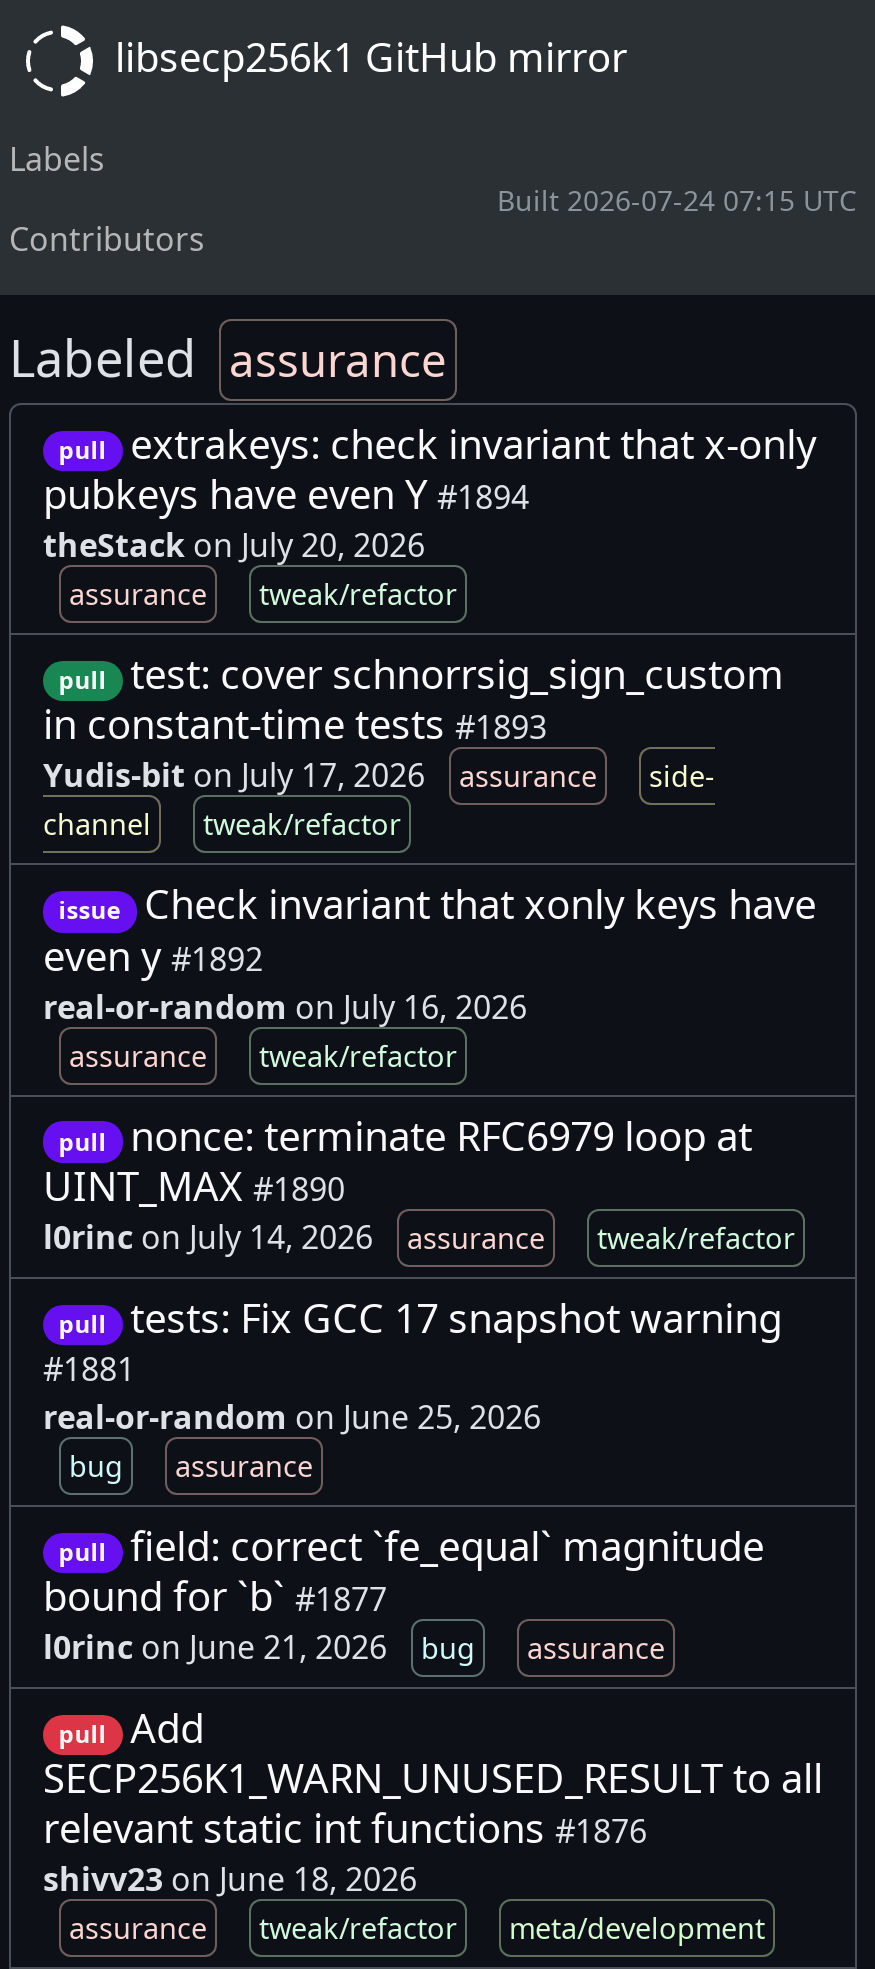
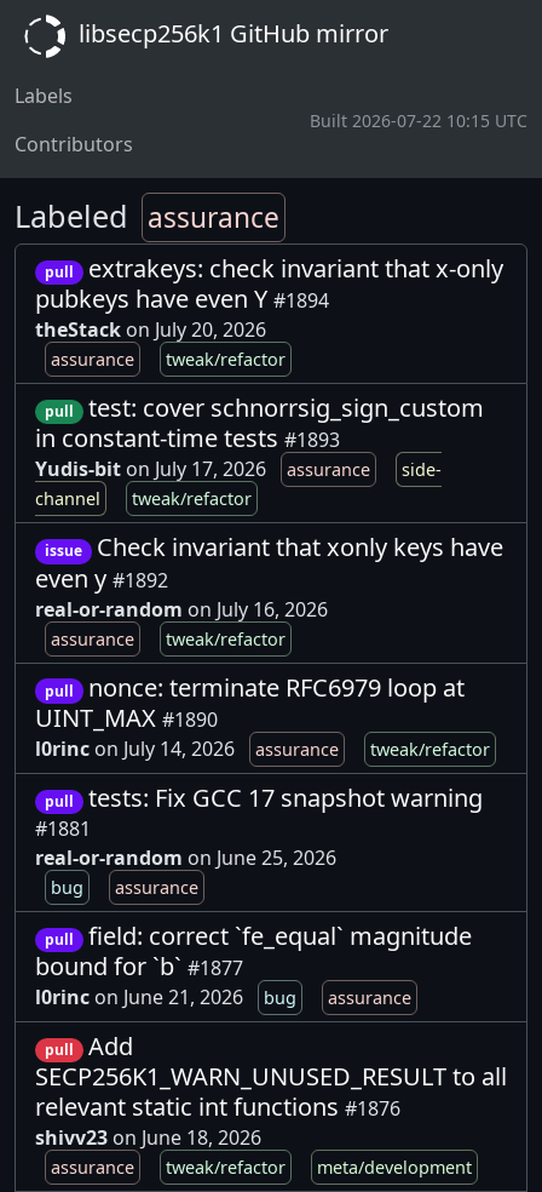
- Built 2026-07-24 07:15 UTC
+ Built 2026-07-22 10:15 UTC
